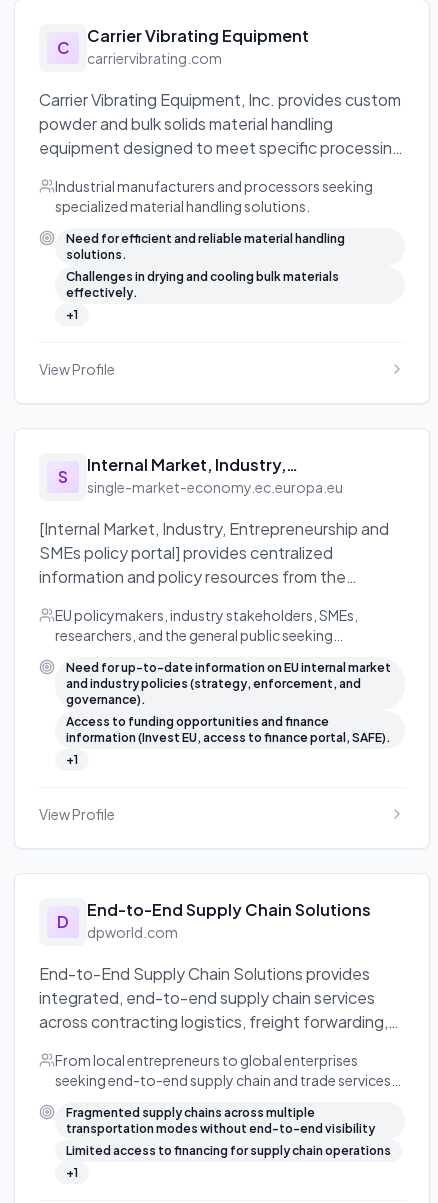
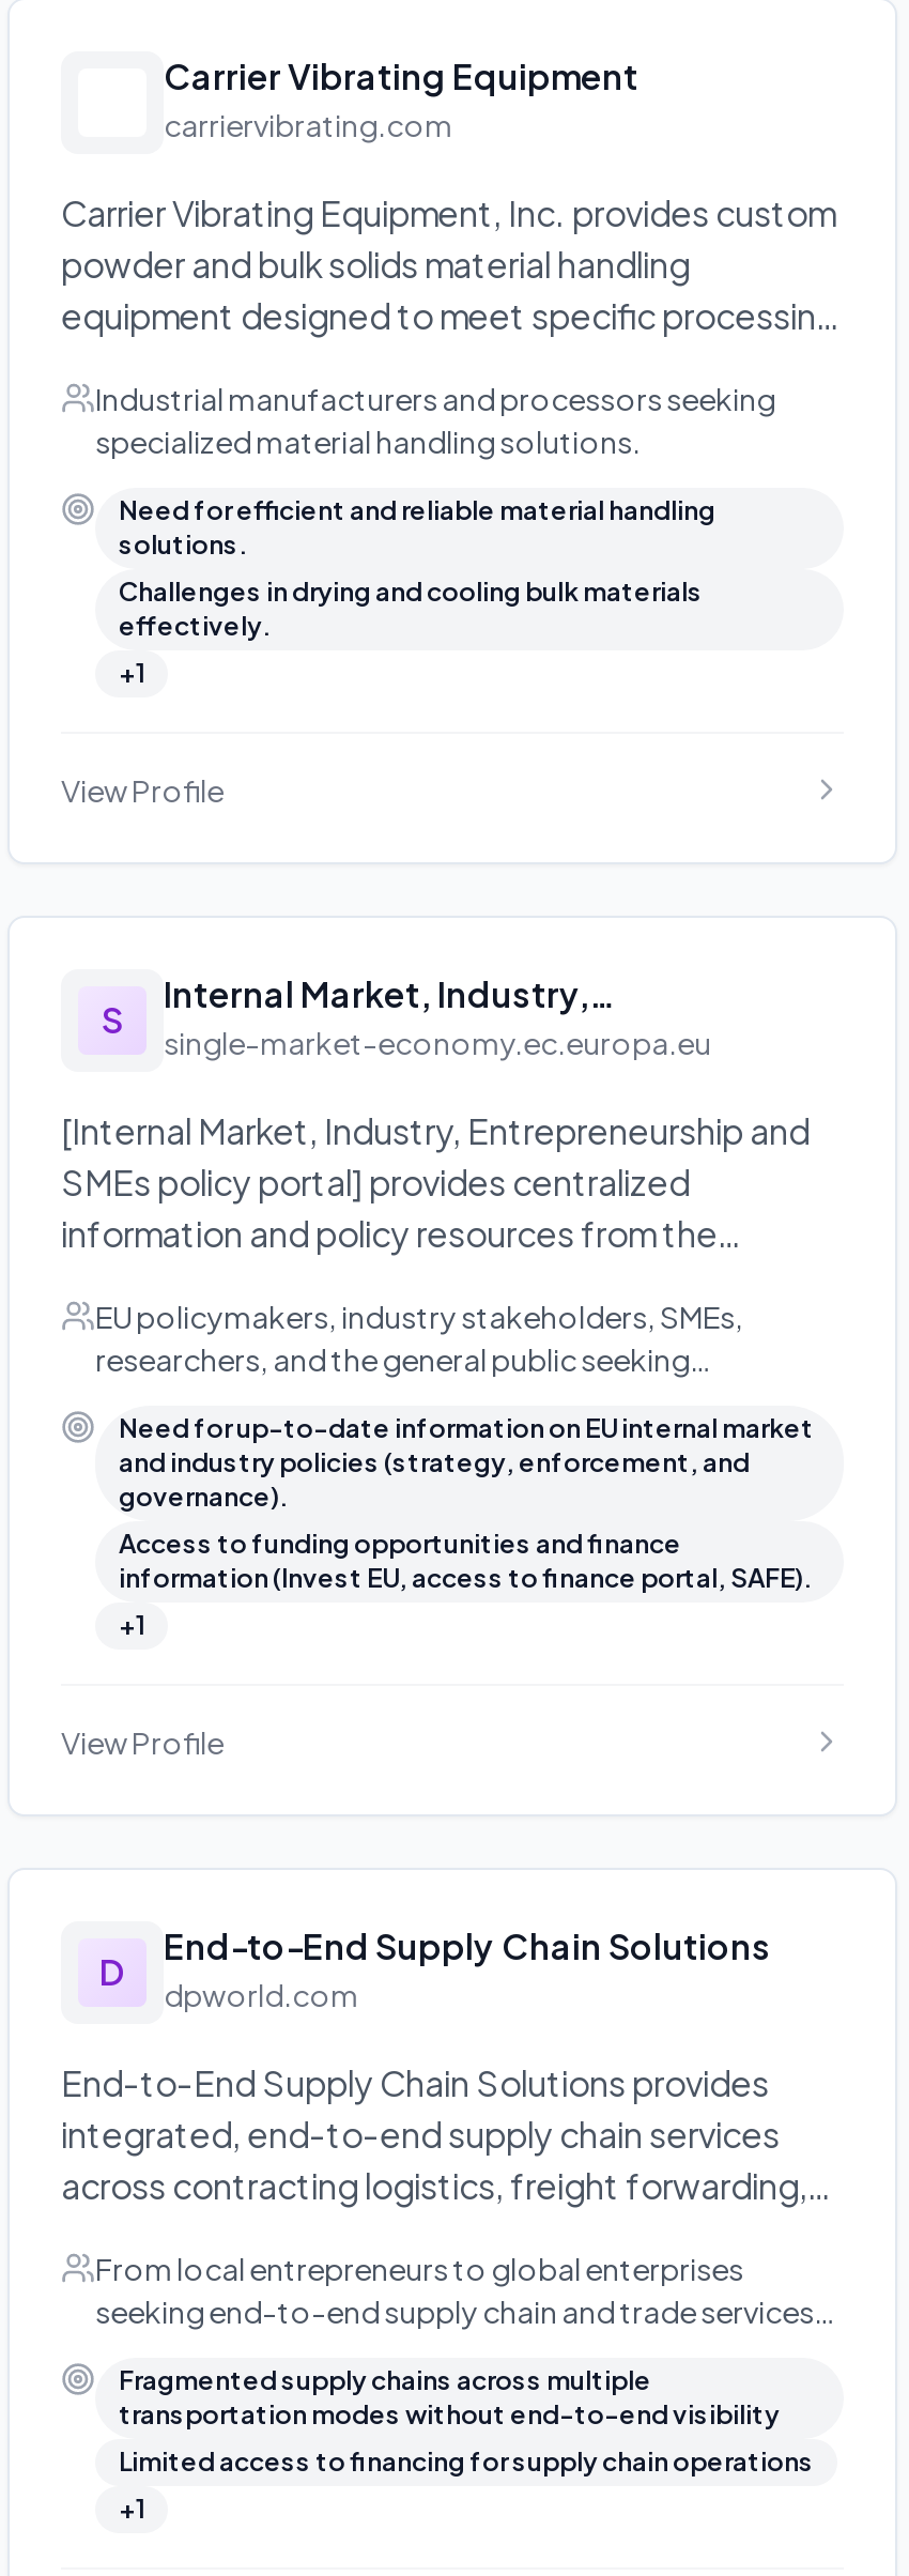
- C
